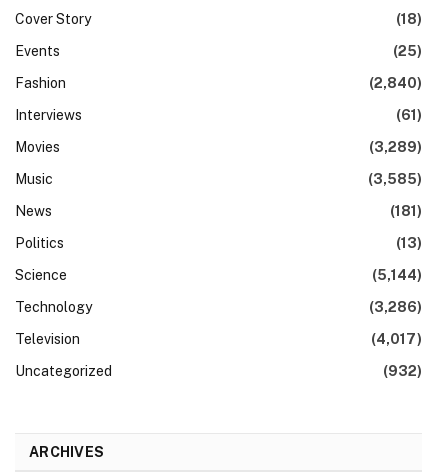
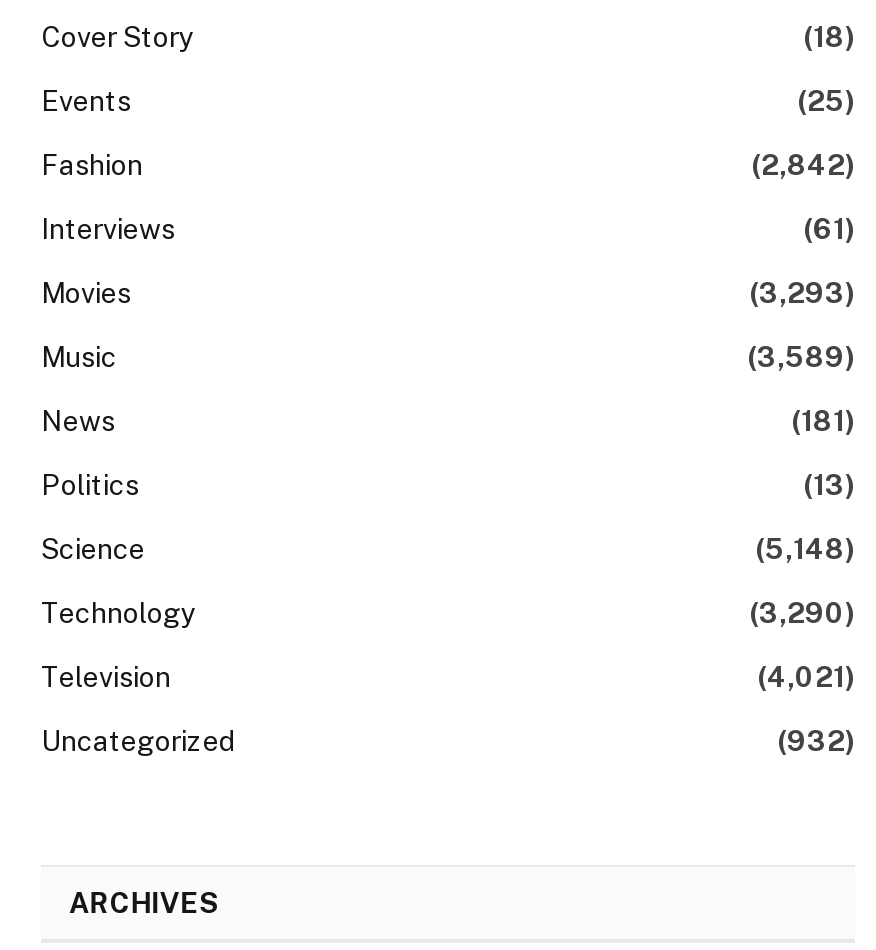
- (2,840)
+ (2,842)

- (3,289)
+ (3,293)

- (3,585)
+ (3,589)

- (5,144)
+ (5,148)

- (3,286)
+ (3,290)

- (4,017)
+ (4,021)
